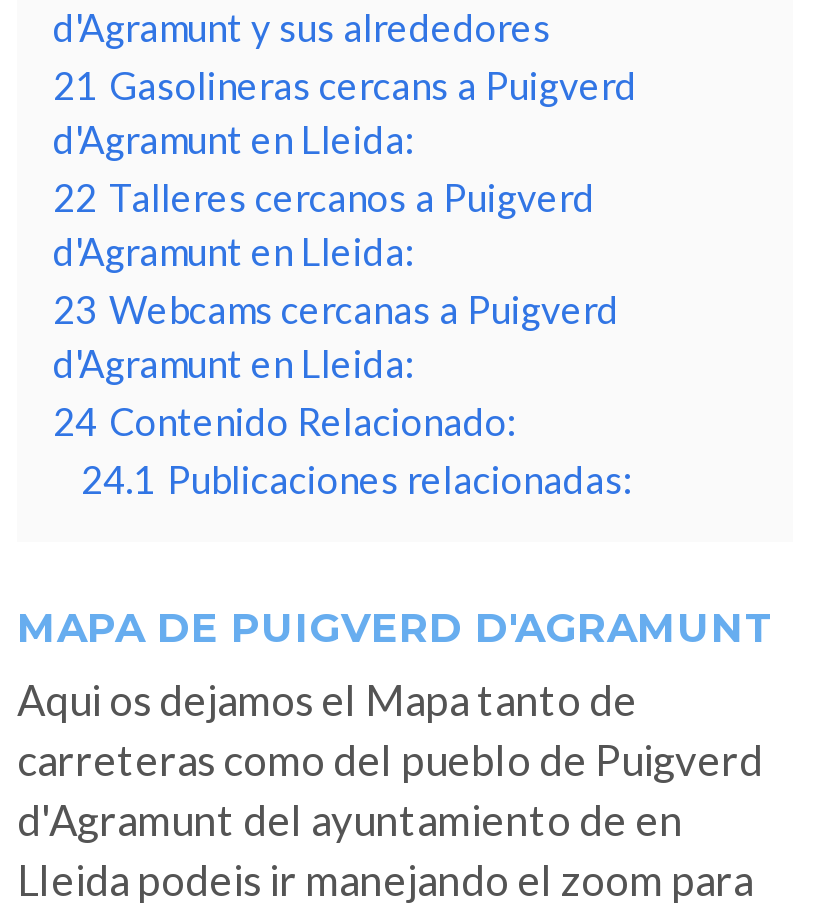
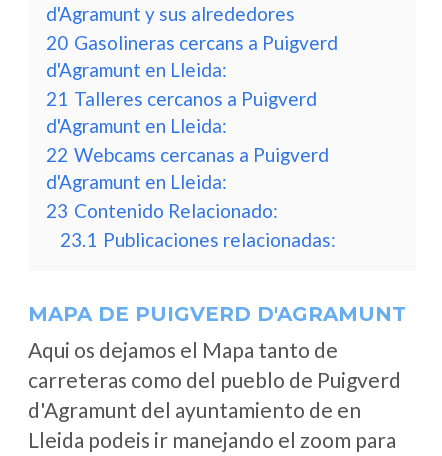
- 21 Gasolineras cercans a Puigverd
+ 20 Gasolineras cercans a Puigverd

- 22 Talleres cercanos a Puigverd
+ 21 Talleres cercanos a Puigverd

- 23 Webcams cercanas a Puigverd
+ 22 Webcams cercanas a Puigverd

- 24 Contenido Relacionado:
+ 23 Contenido Relacionado:

- 24.1 Publicaciones relacionadas:
+ 23.1 Publicaciones relacionadas:
